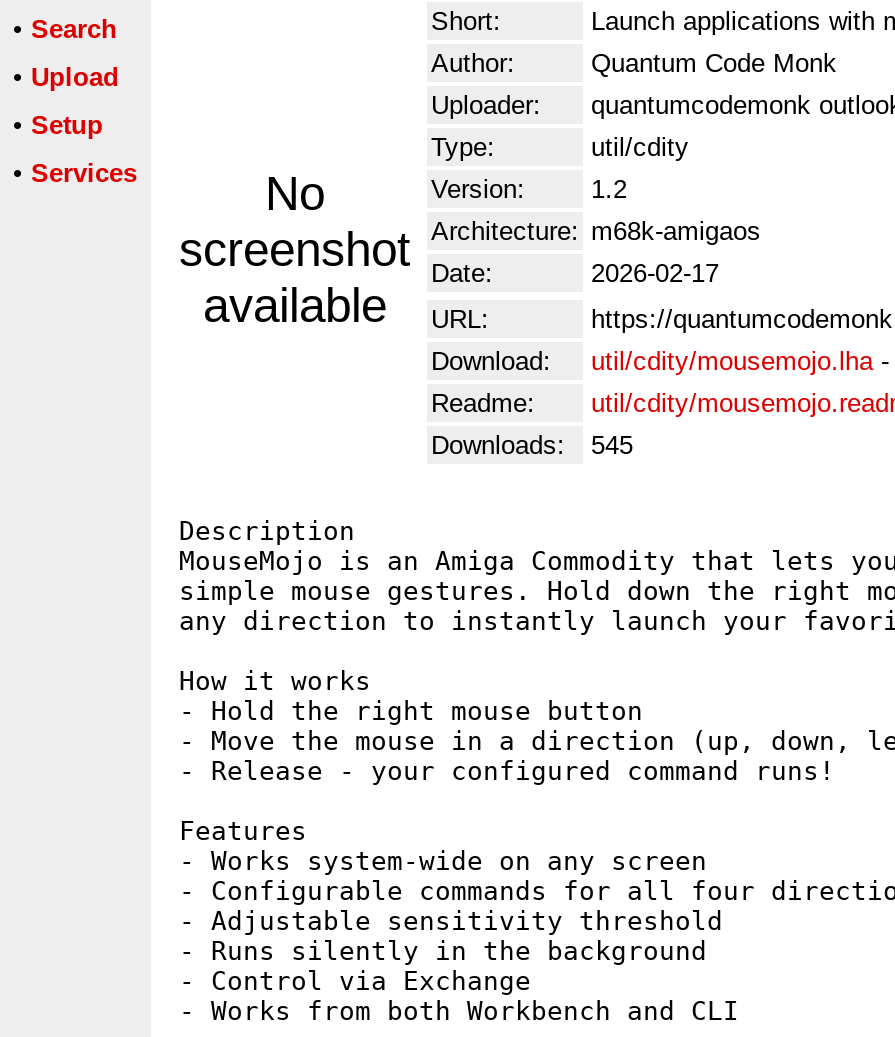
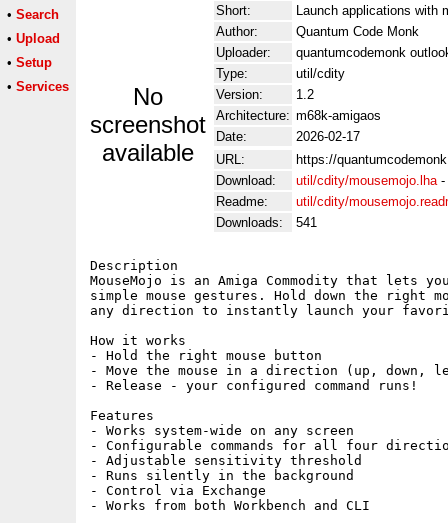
- Downloads: 545
+ Downloads: 541
